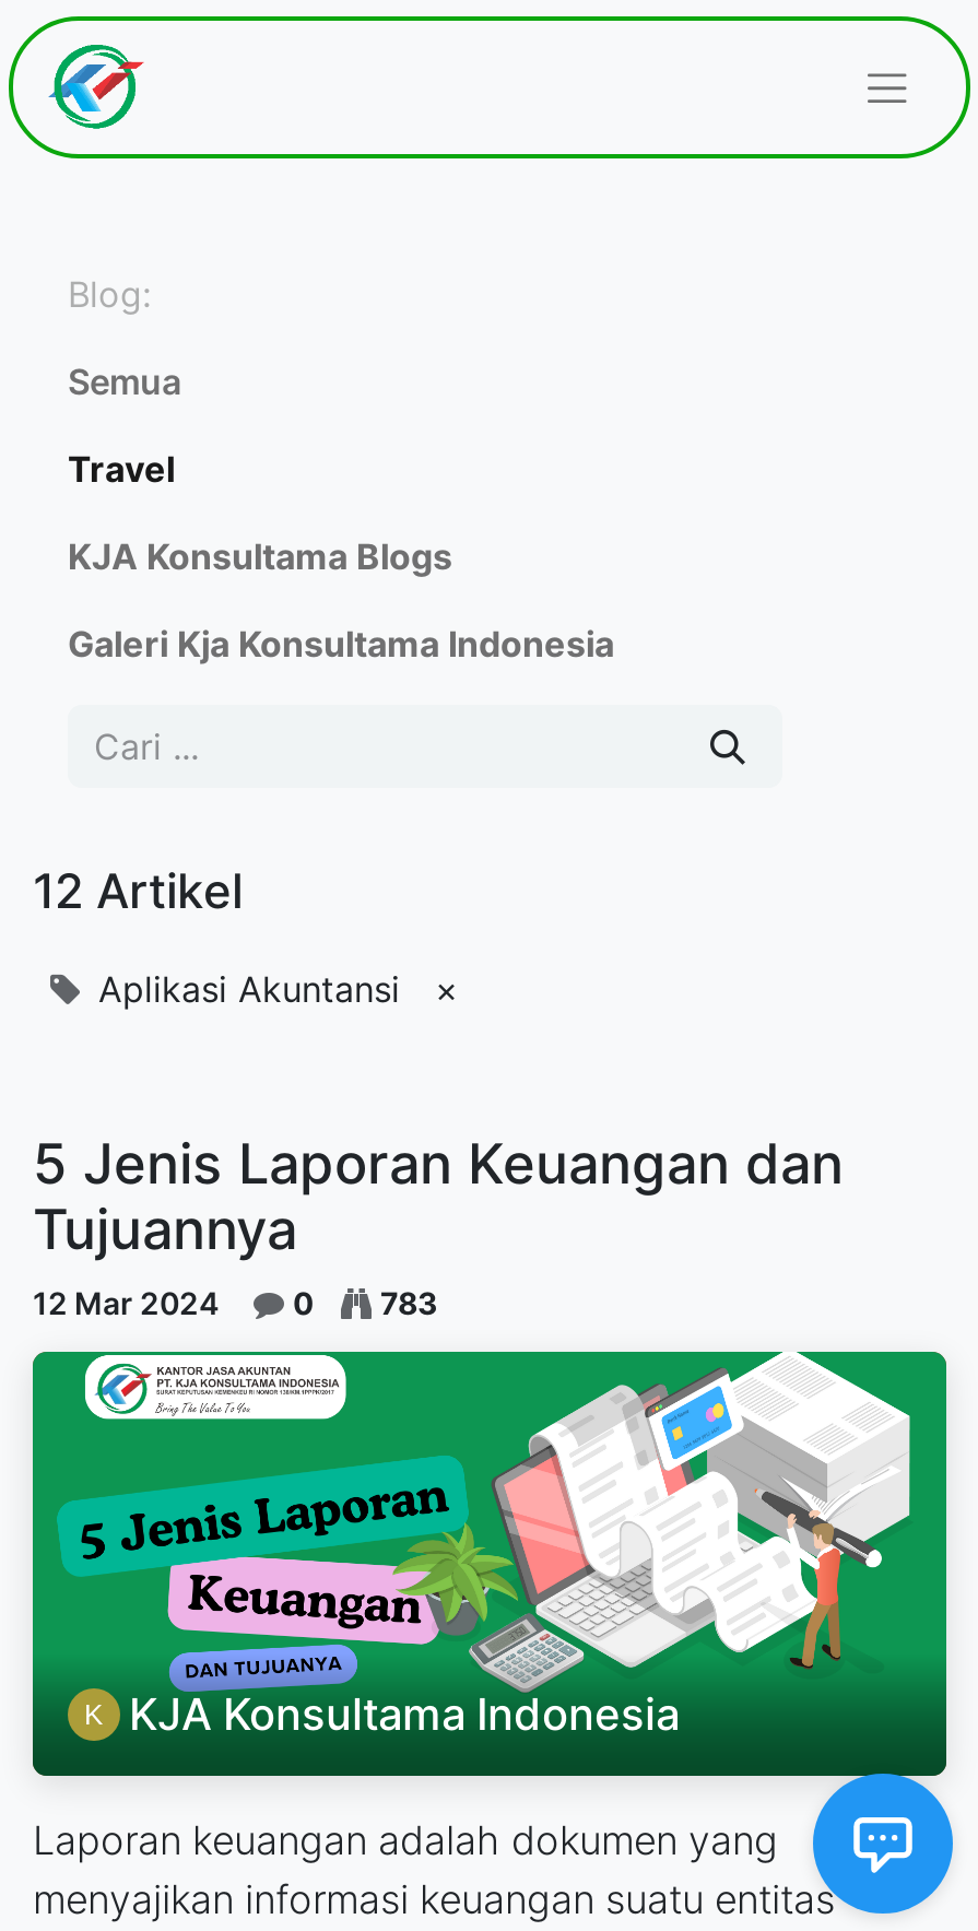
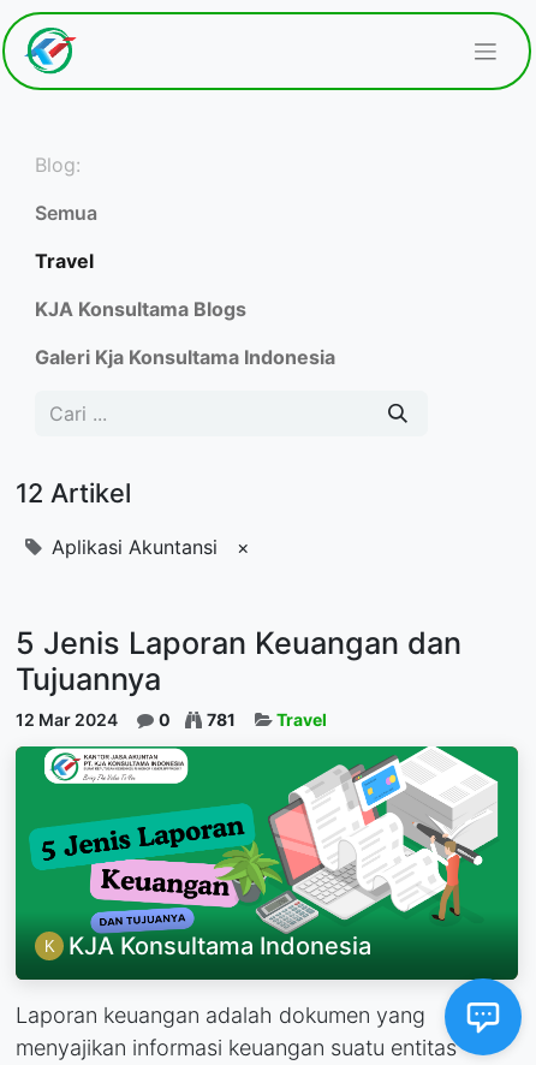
- 783
+ 781
+ Travel
